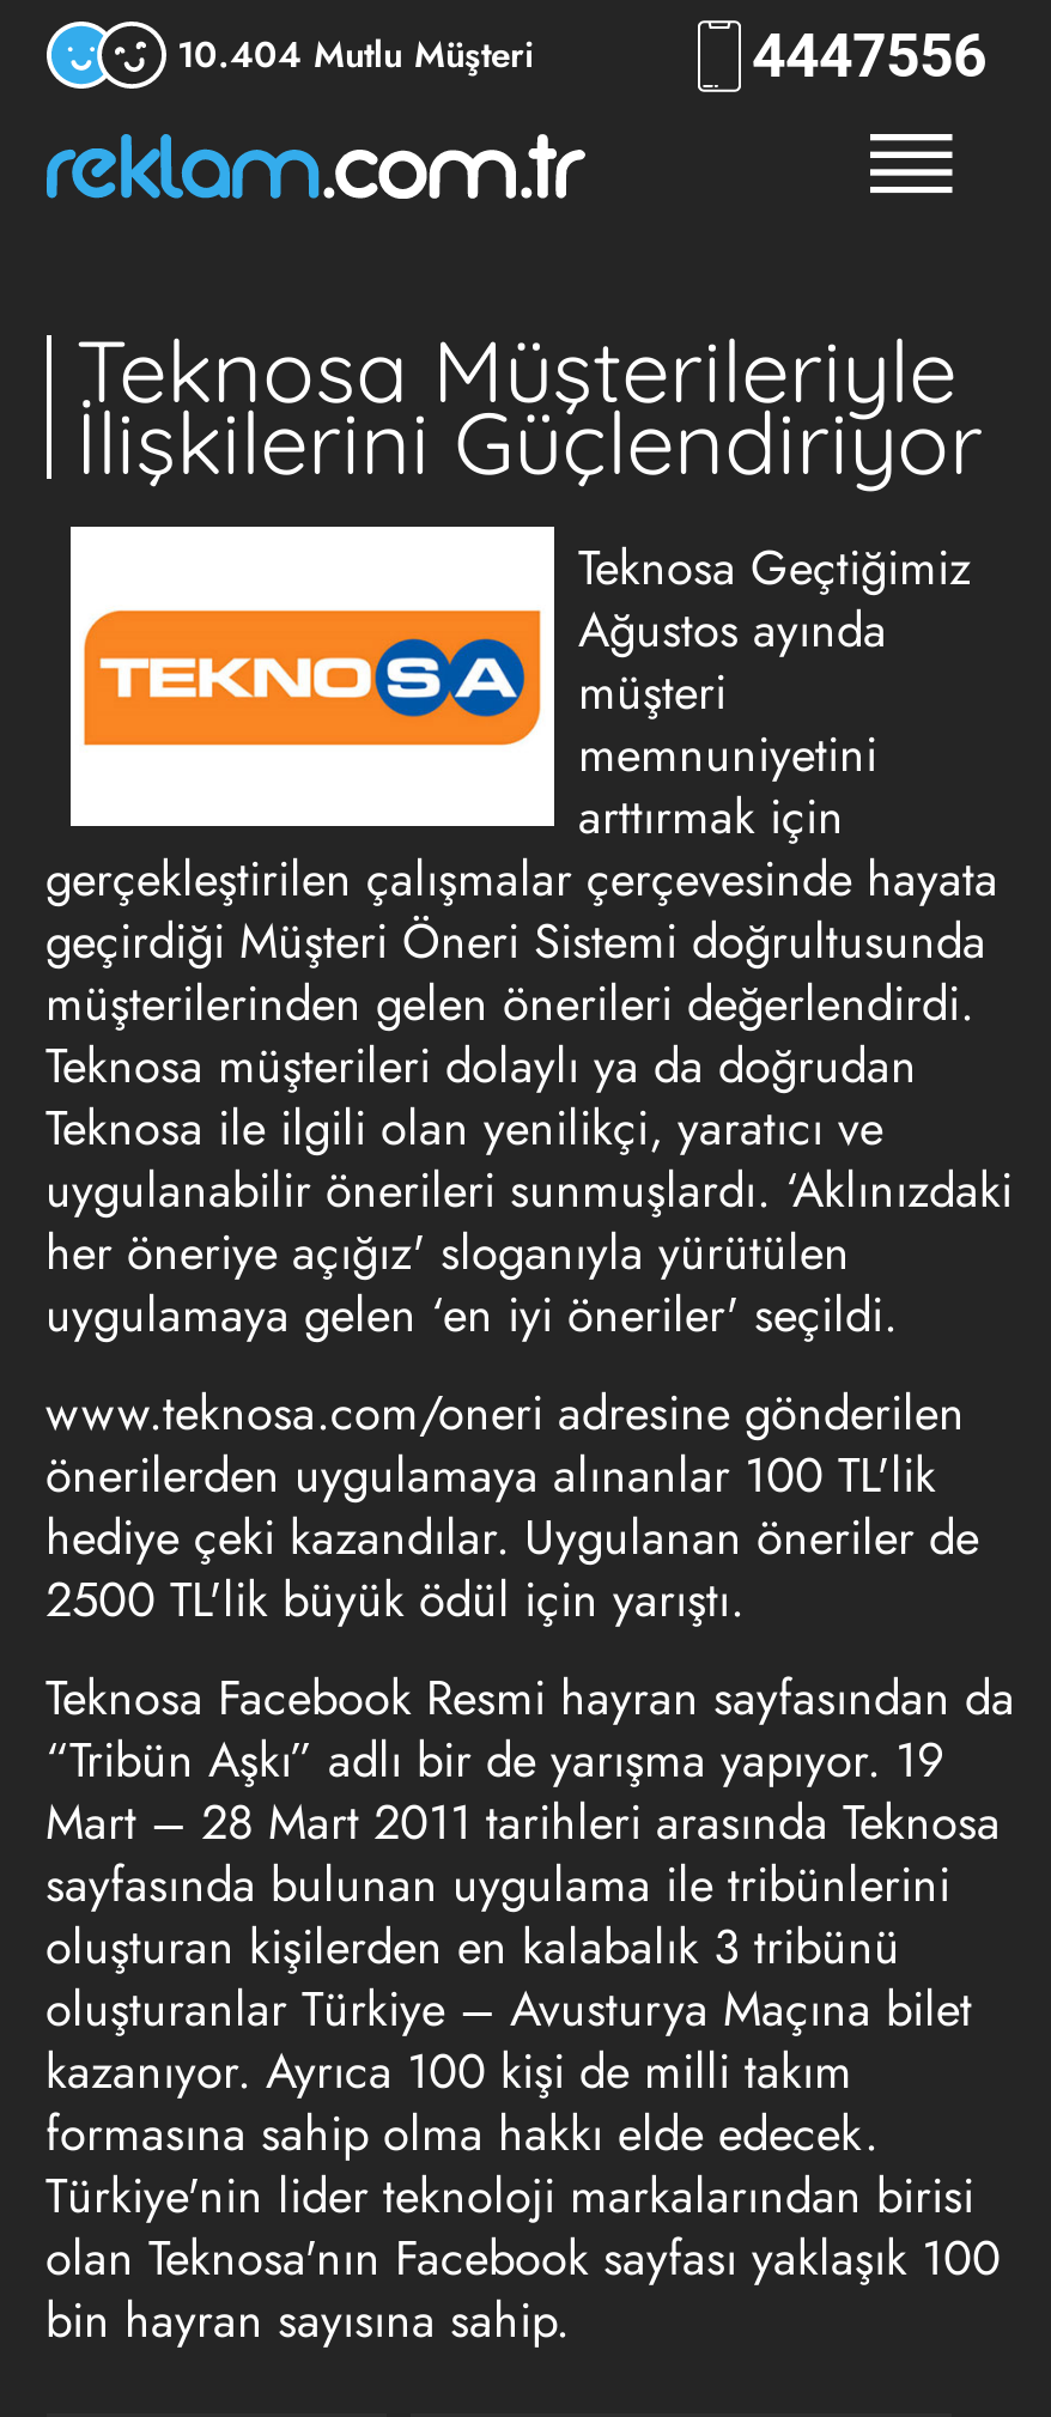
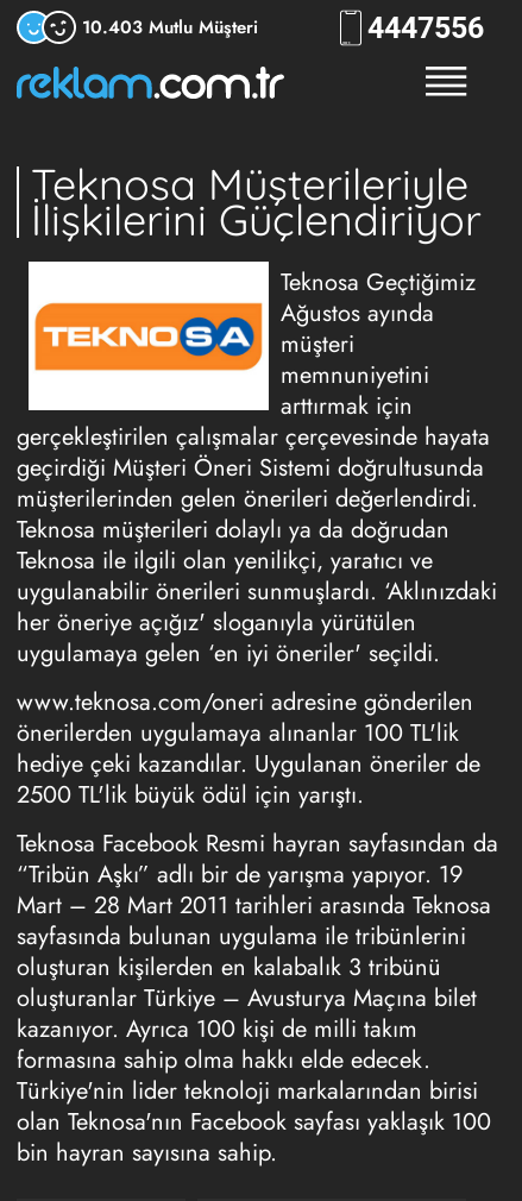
- 10.404 Mutlu Müşteri
+ 10.403 Mutlu Müşteri
